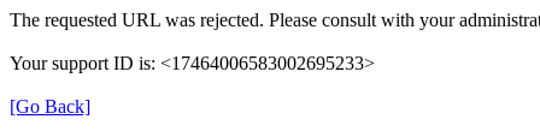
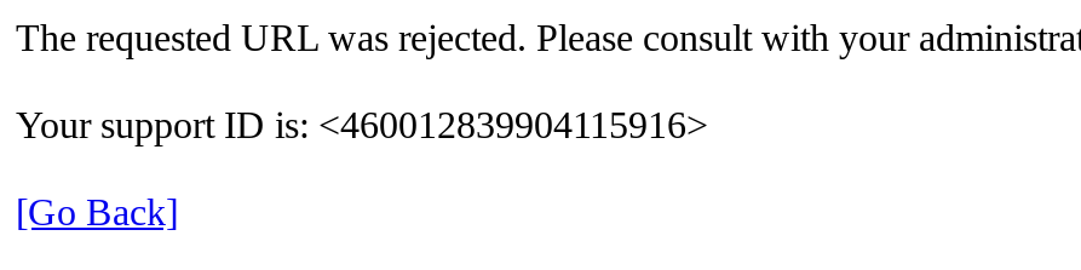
- Your support ID is: <17464006583002695233>
+ Your support ID is: <460012839904115916>
